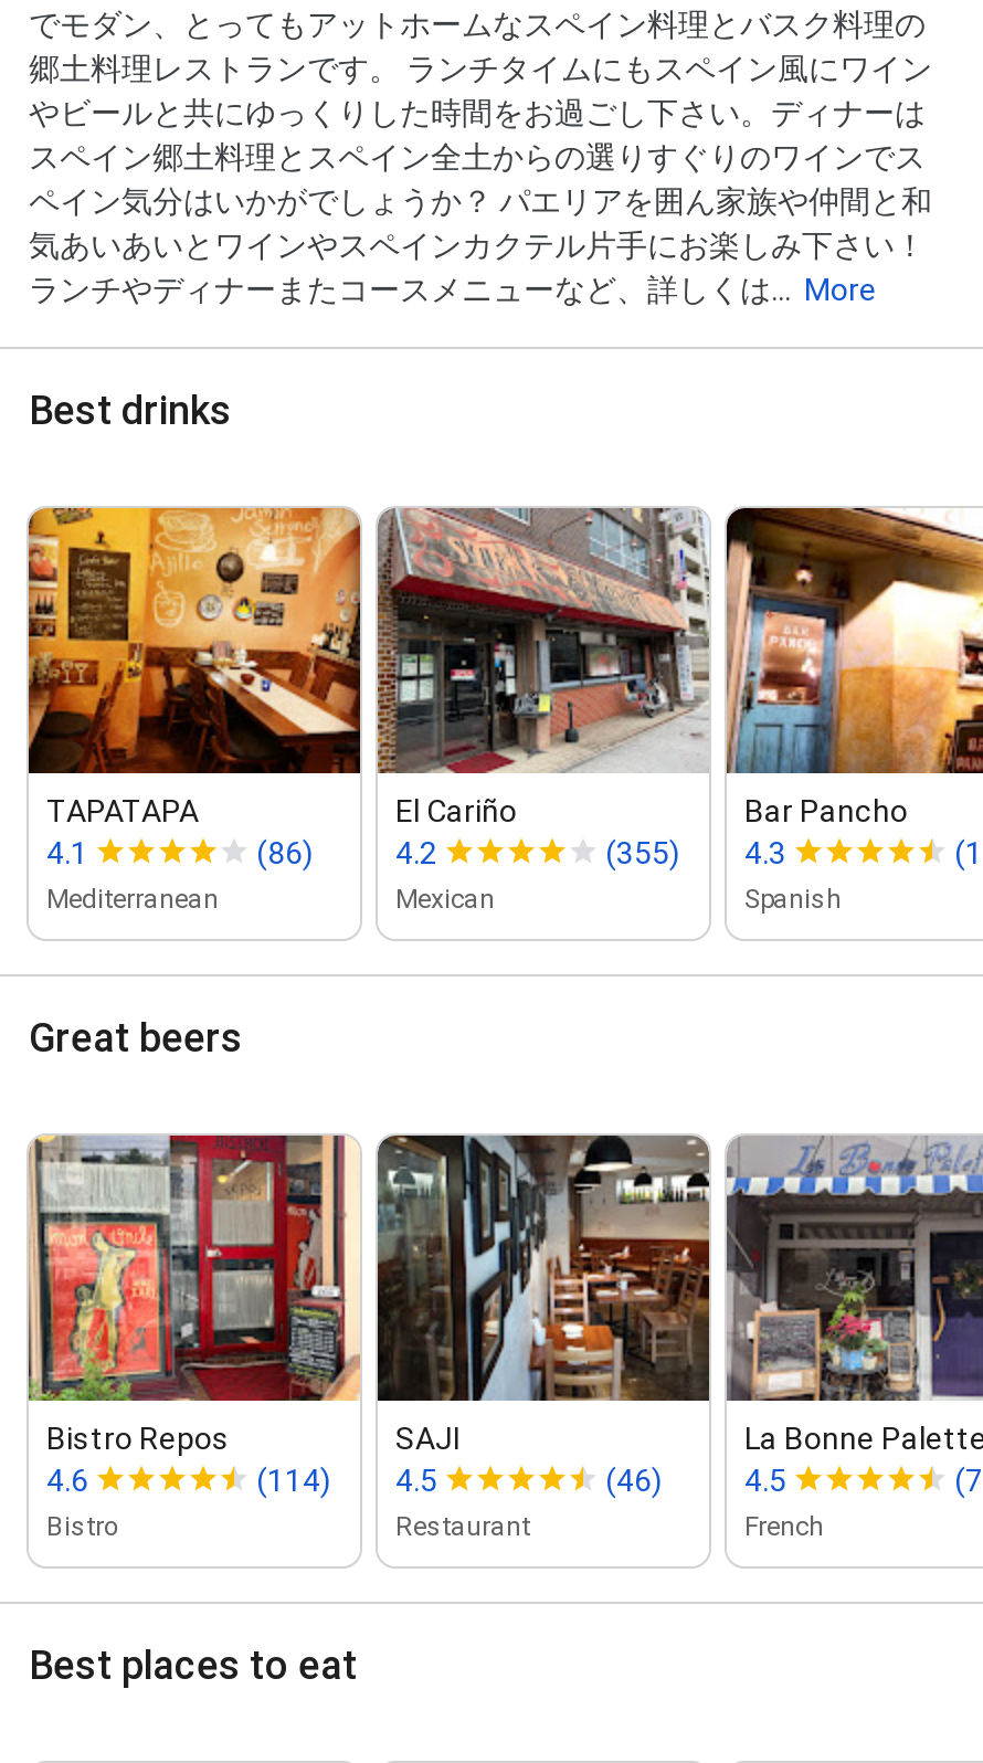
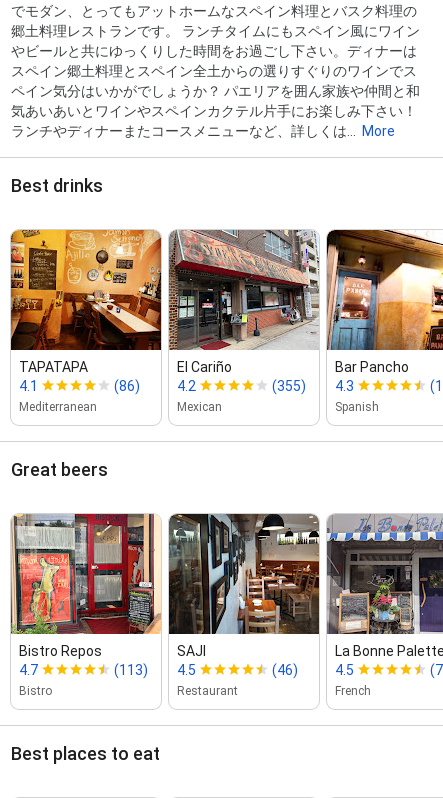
- 4.6
+ 4.7

- (114) 4.5
+ (113) 4.5
